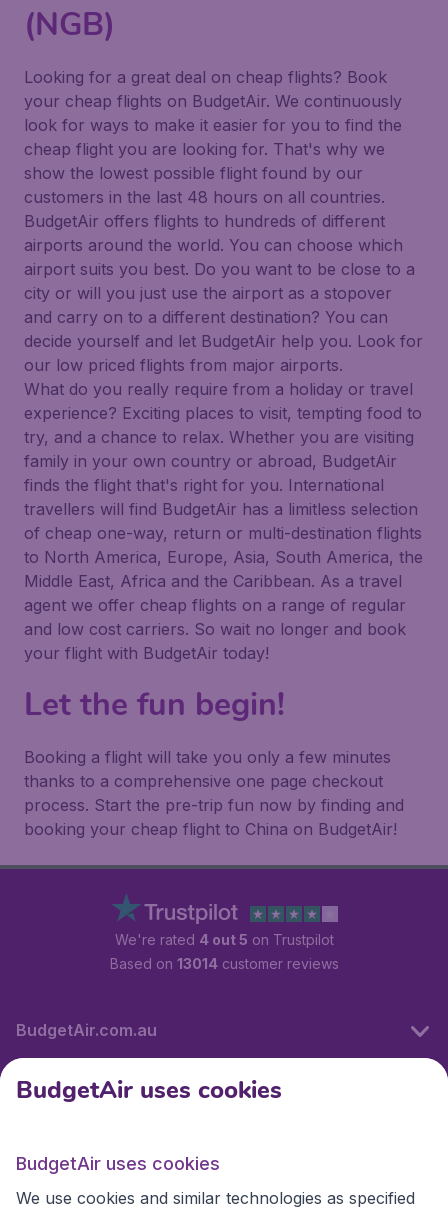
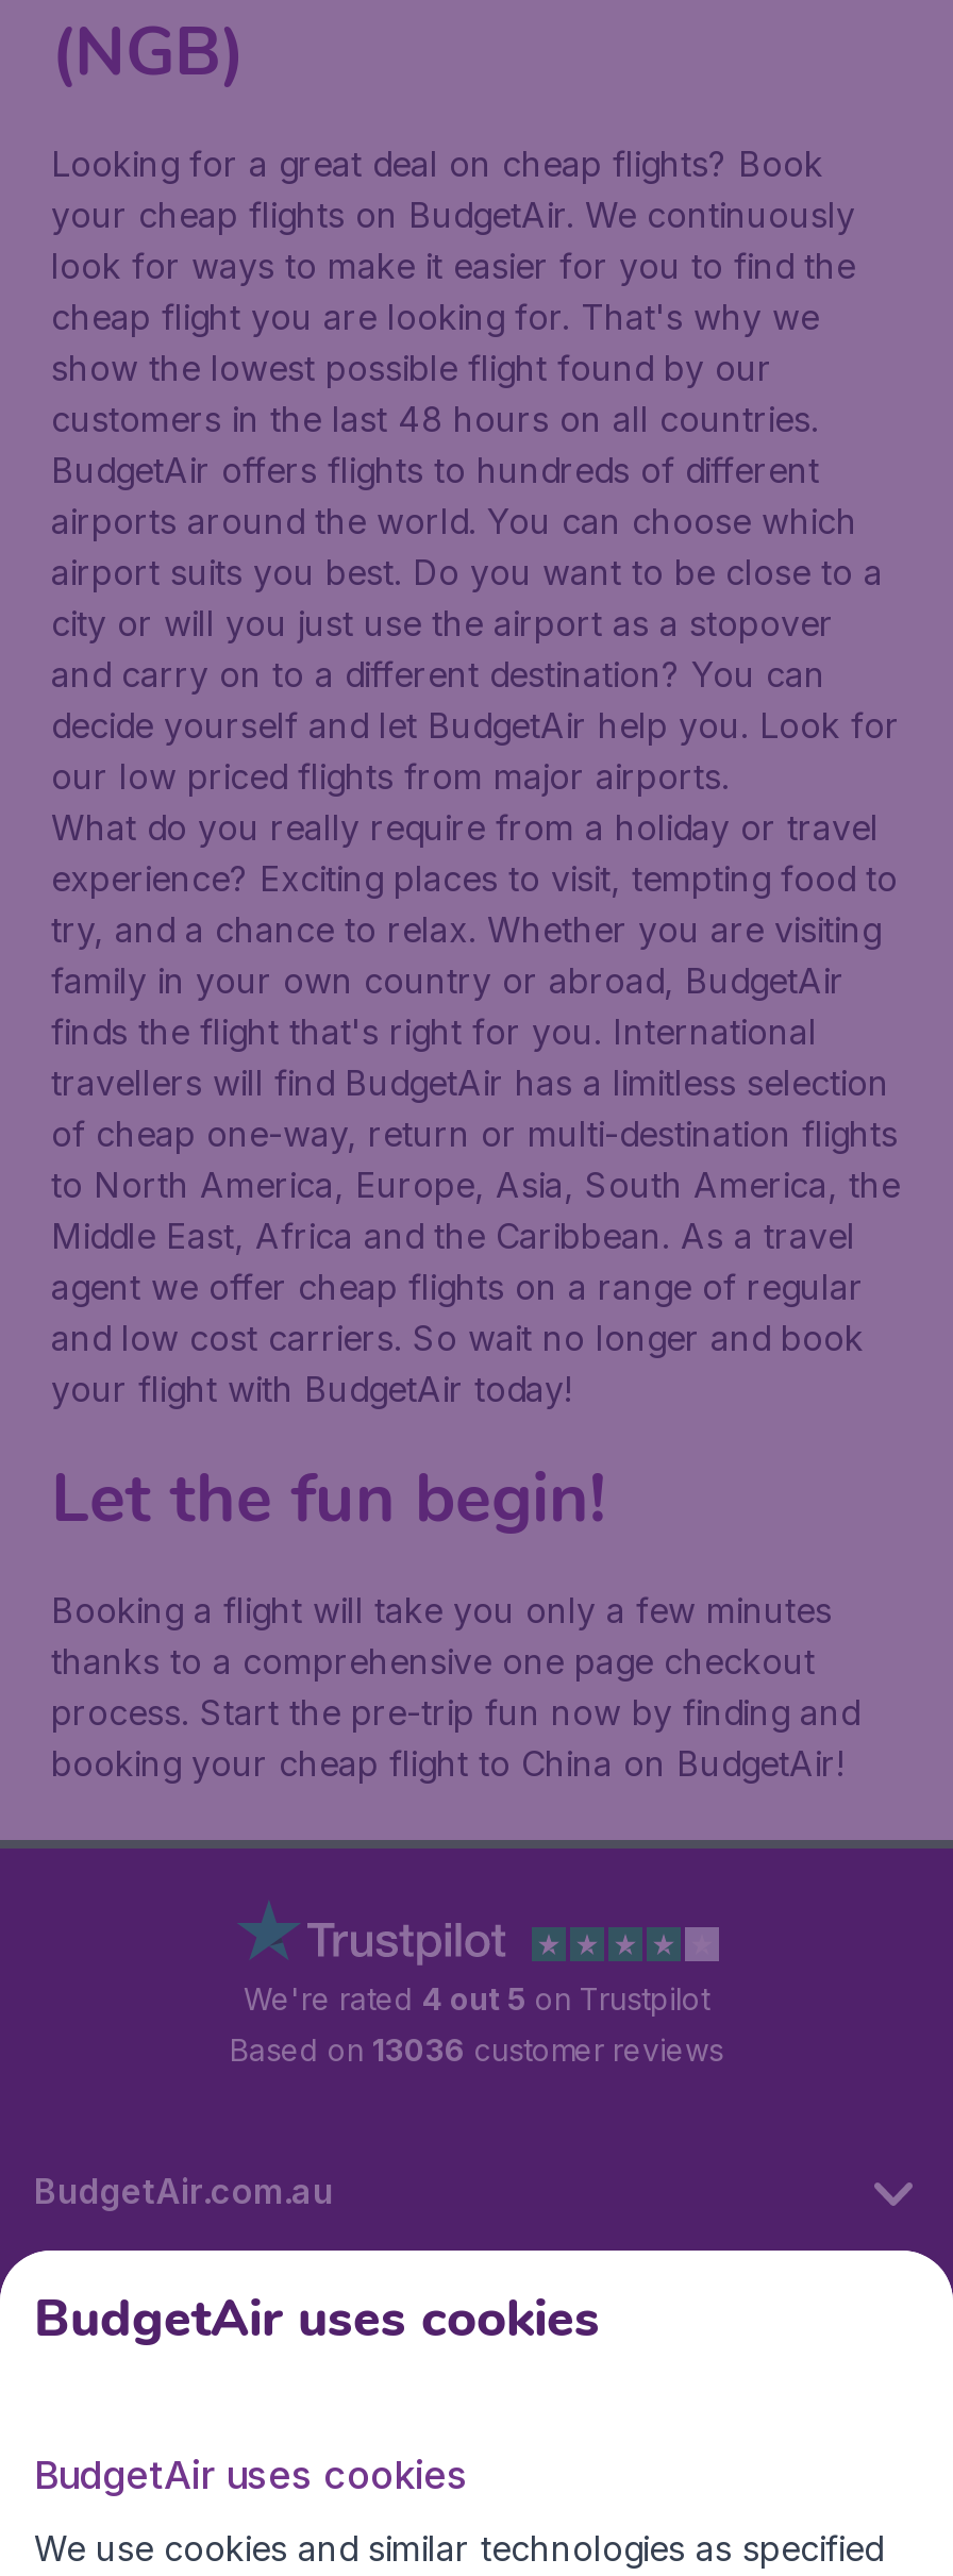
- Based on 13014 customer reviews
+ Based on 13036 customer reviews
